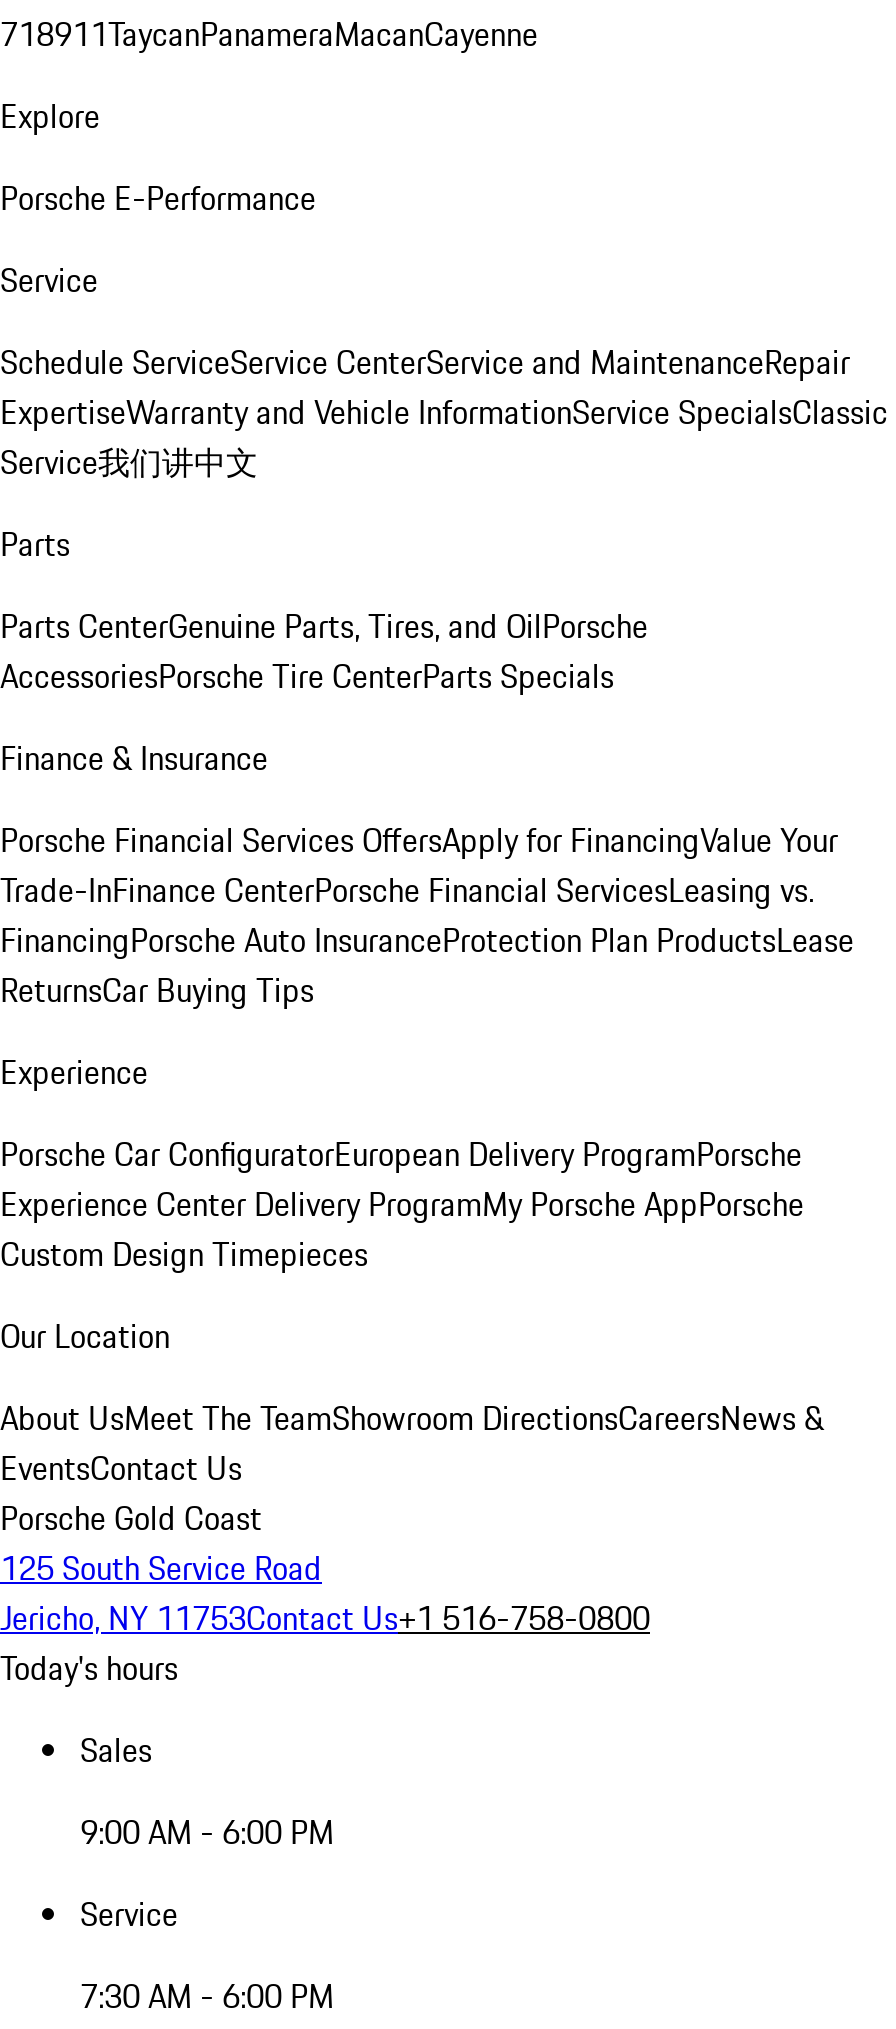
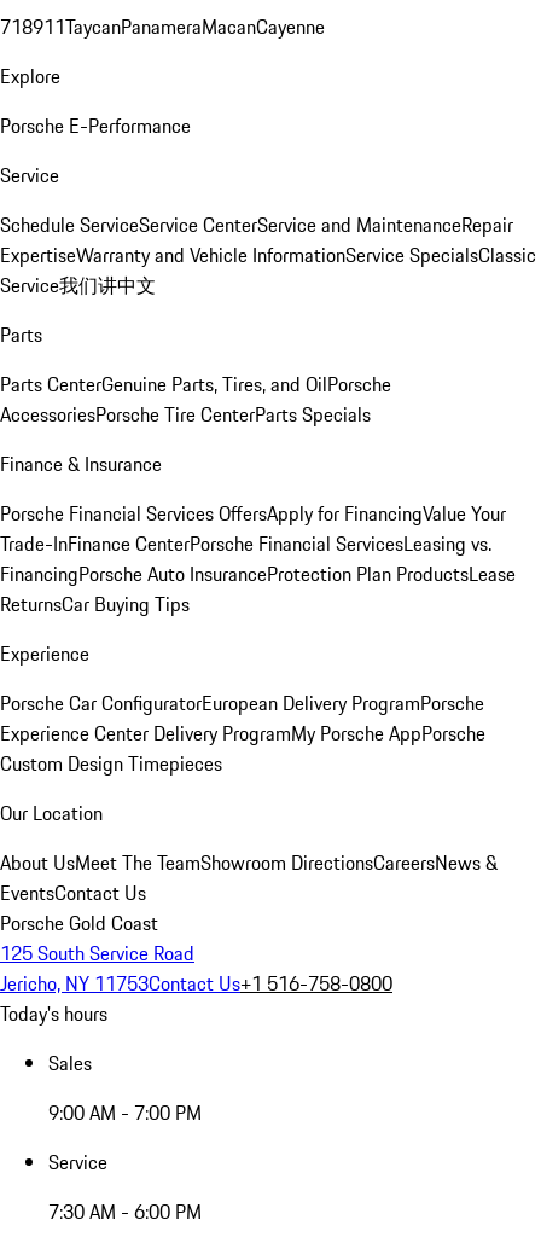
- 9:00 AM - 6:00 PM
+ 9:00 AM - 7:00 PM
